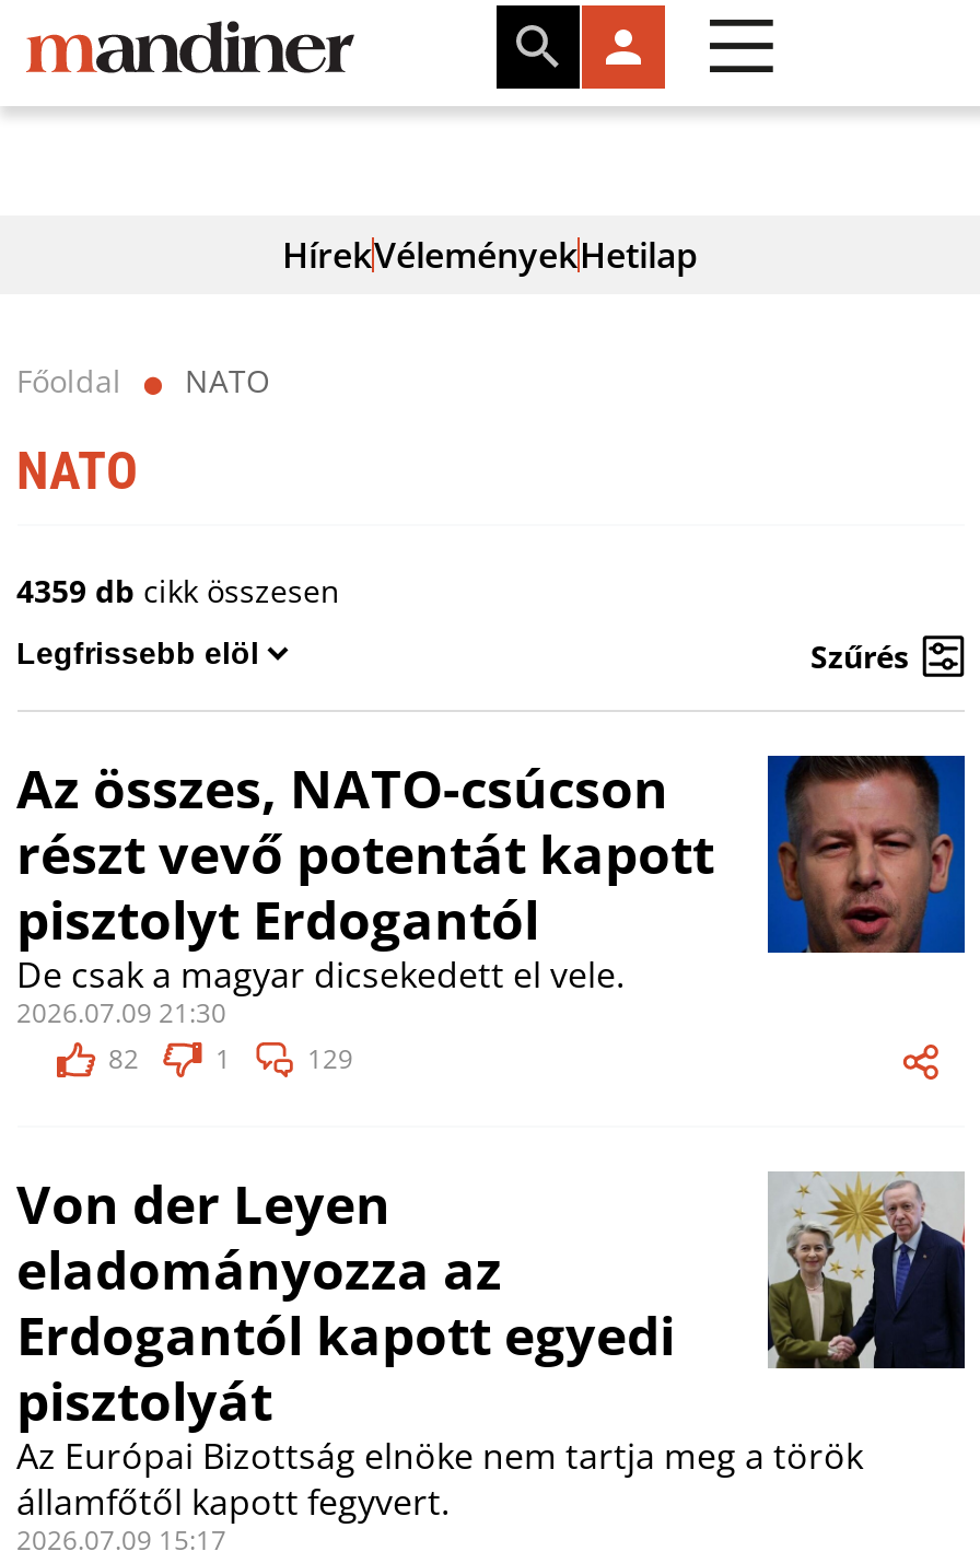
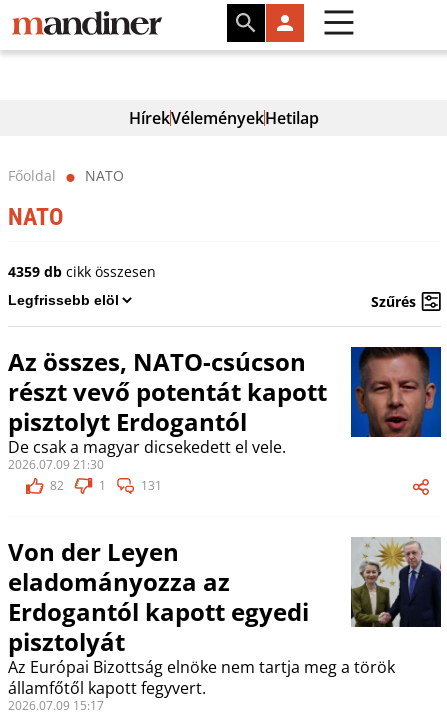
- 129
+ 131
